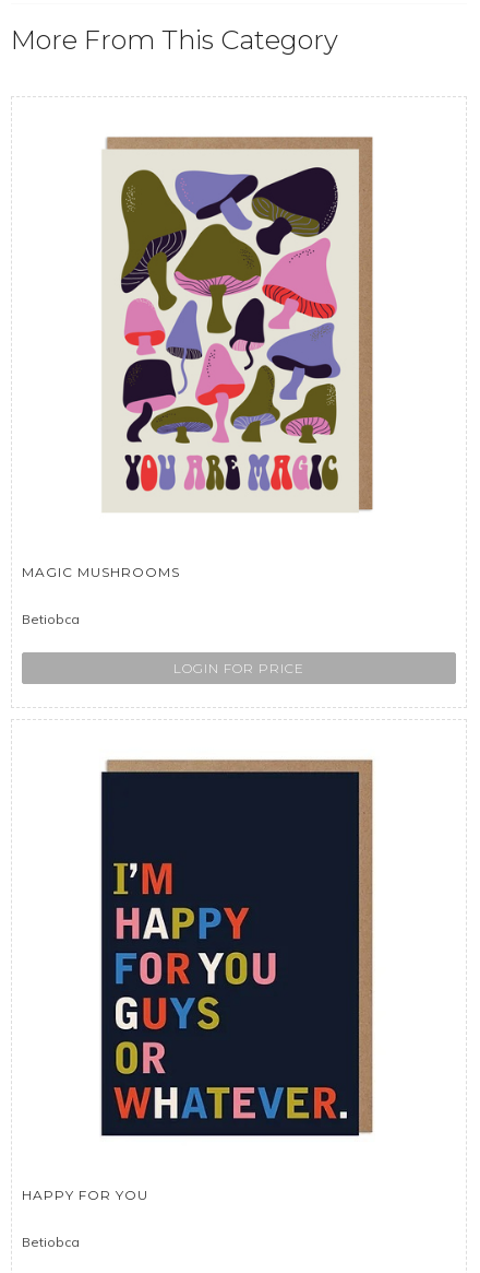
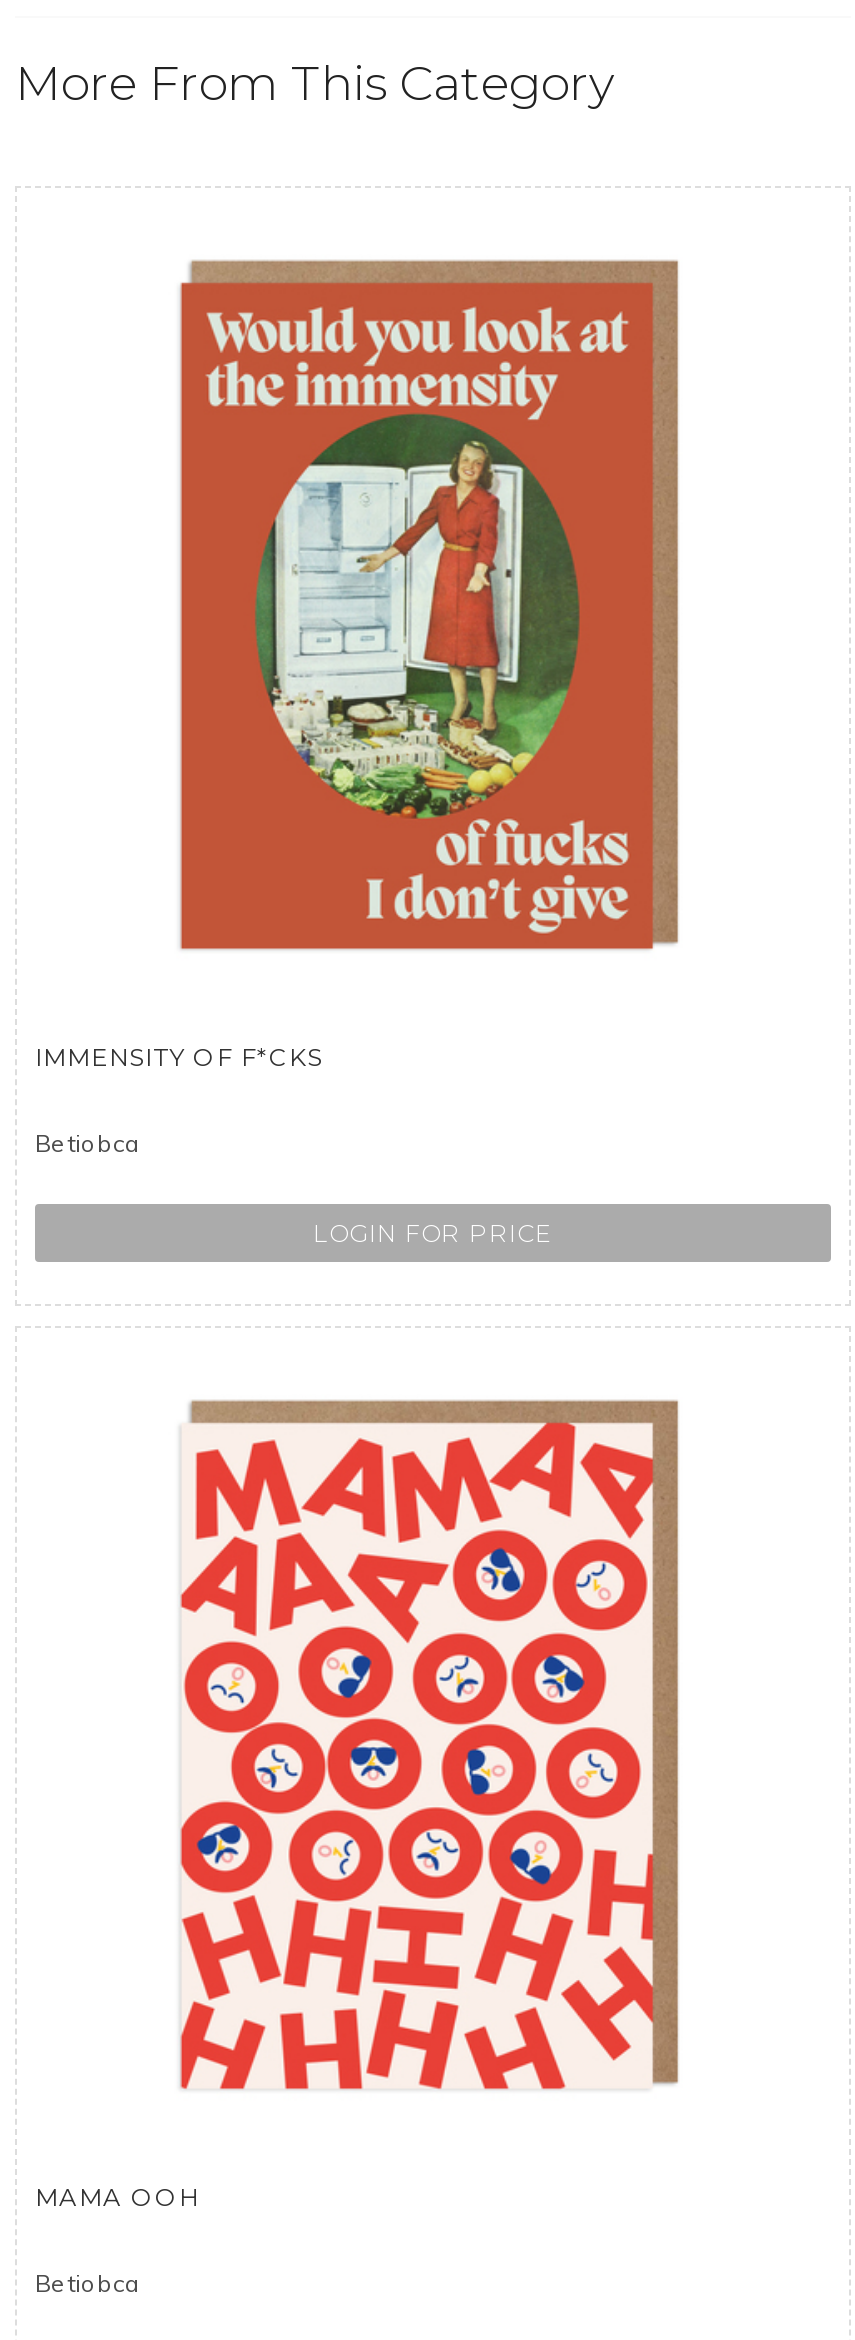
- [image]
+ [image]

- MAGIC MUSHROOMS
+ IMMENSITY OF F*CKS

- [image]
+ [image]

- HAPPY FOR YOU
+ MAMA OOH
